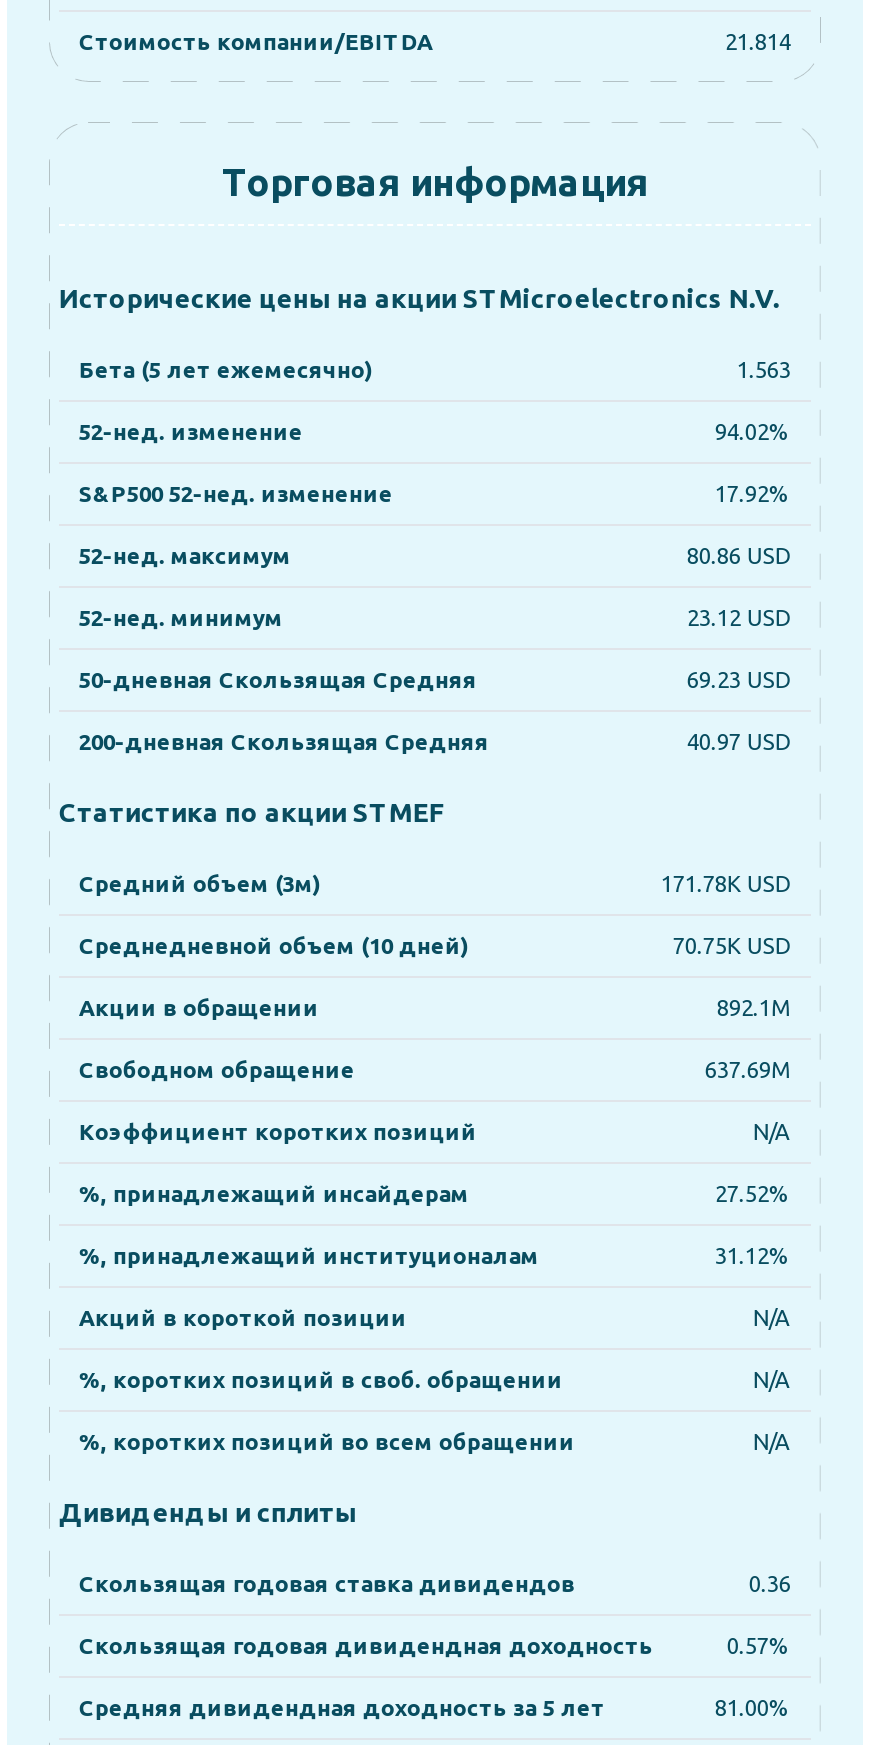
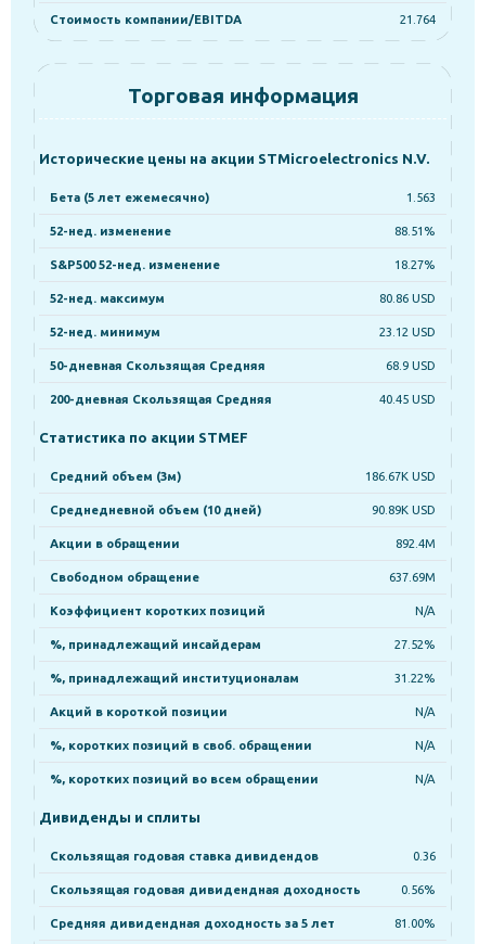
- 21.814
+ 21.764

- 94.02%
+ 88.51%

- 17.92%
+ 18.27%

- 69.23 USD
+ 68.9 USD

- 40.97 USD
+ 40.45 USD

- 171.78K USD
+ 186.67K USD

- 70.75K USD
+ 90.89K USD

- 892.1M
+ 892.4M

- 31.12%
+ 31.22%

- 0.57%
+ 0.56%
